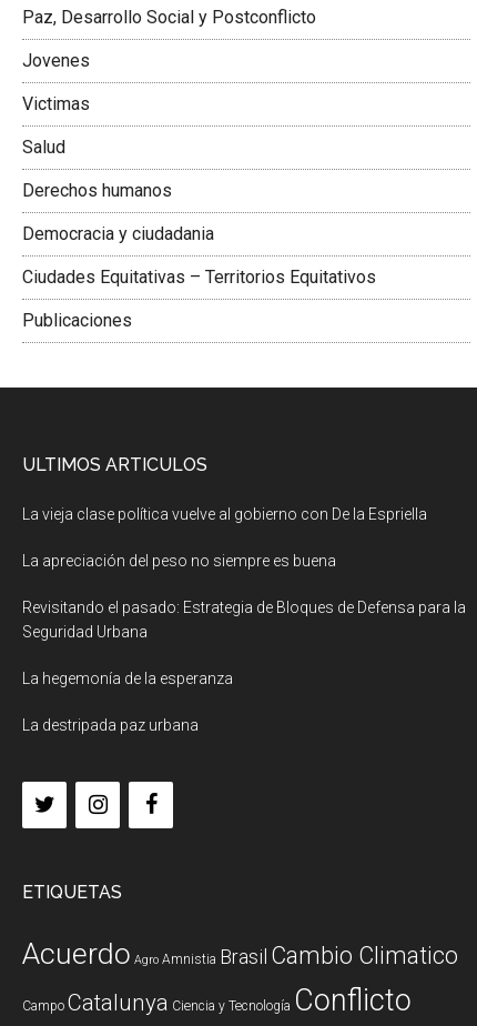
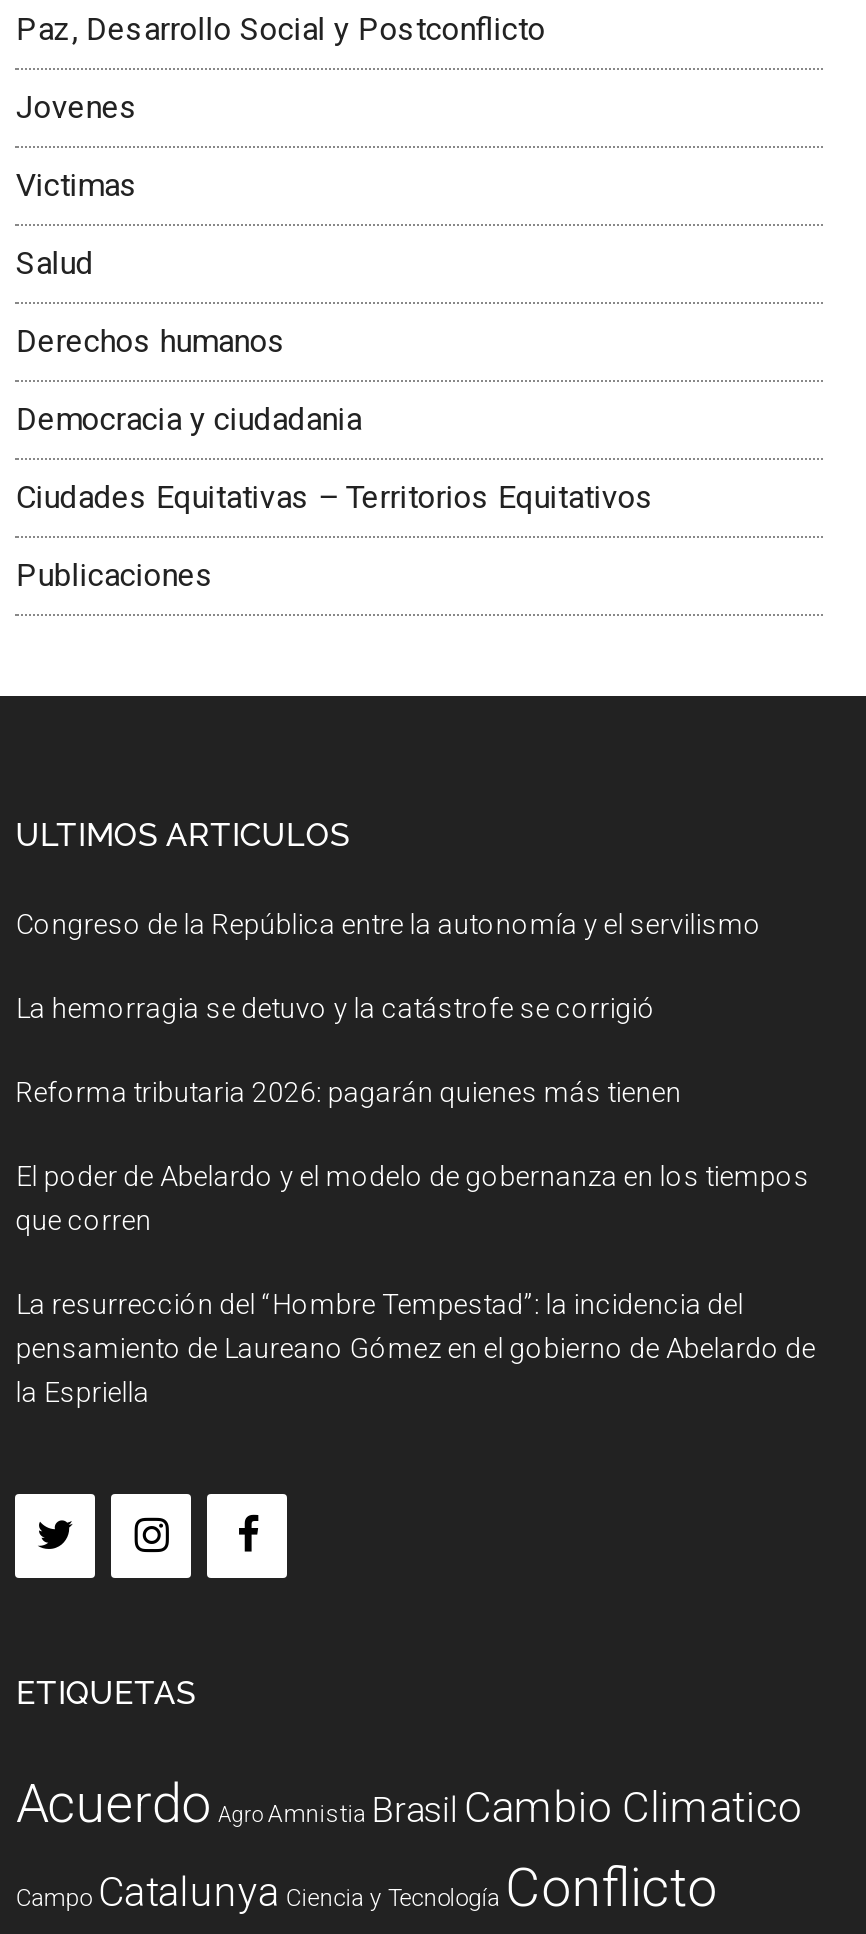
- La vieja clase política vuelve al gobierno con De la Espriella
+ Congreso de la República entre la autonomía y el servilismo

- La apreciación del peso no siempre es buena
+ La hemorragia se detuvo y la catástrofe se corrigió

- Revisitando el pasado: Estrategia de Bloques de Defensa para la
- Seguridad Urbana
+ Reforma tributaria 2026: pagarán quienes más tienen

- La hegemonía de la esperanza
+ El poder de Abelardo y el modelo de gobernanza en los tiempos
+ que corren

- La destripada paz urbana
+ La resurrección del “Hombre Tempestad”: la incidencia del
+ pensamiento de Laureano Gómez en el gobierno de Abelardo de
+ la Espriella
